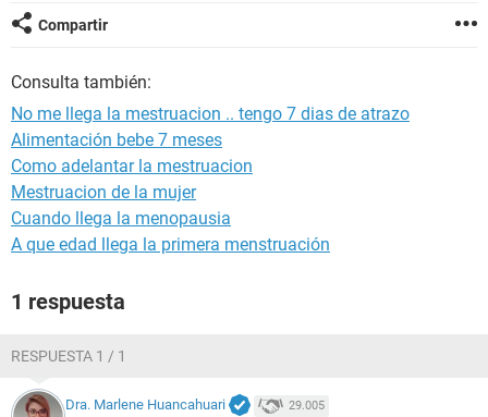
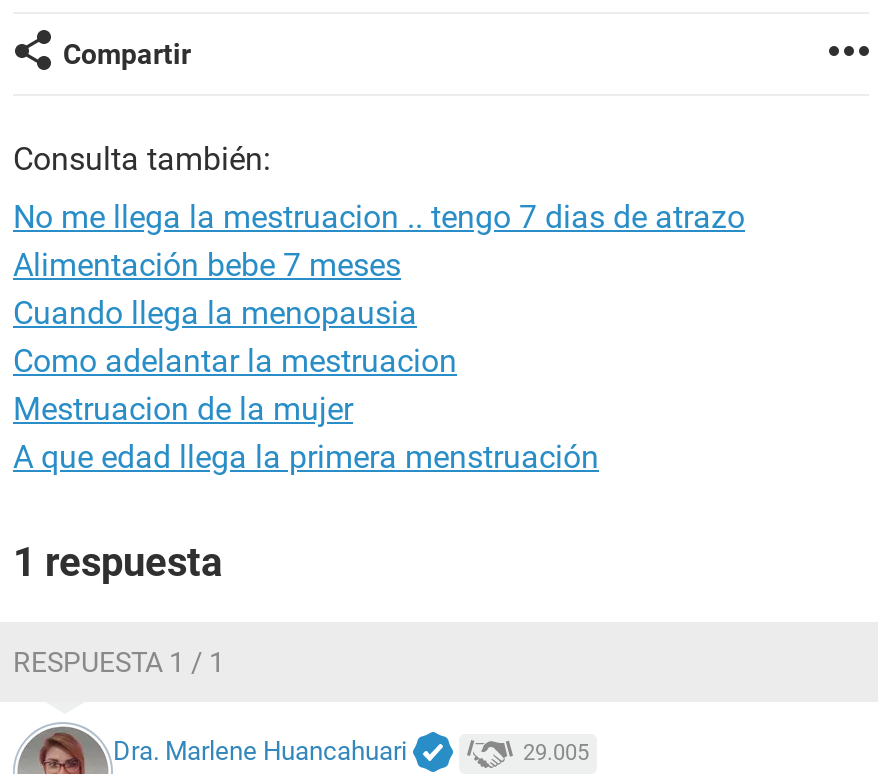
moved down: Como adelantar la mestruacion | Mestruacion de la mujer

moved up: Cuando llega la menopausia
